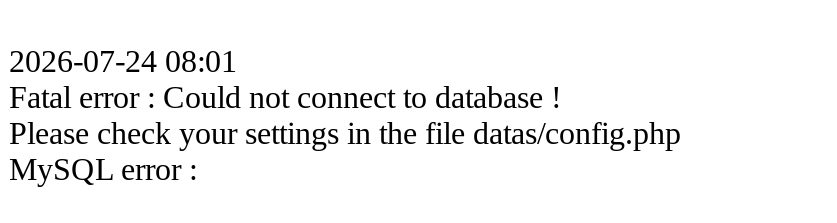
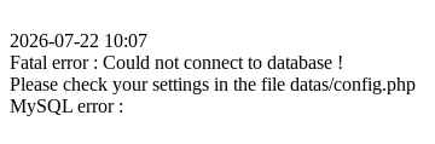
- 2026-07-24 08:01
+ 2026-07-22 10:07
